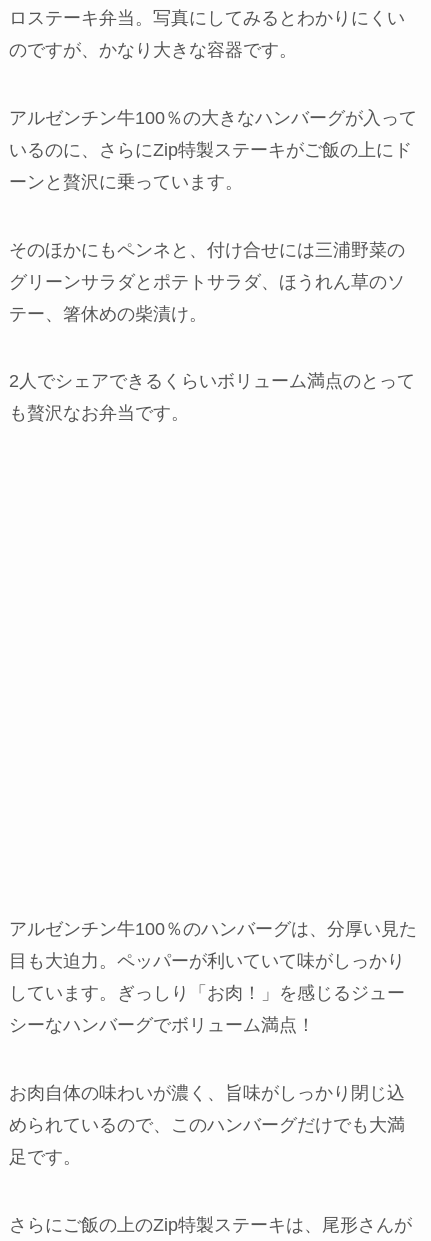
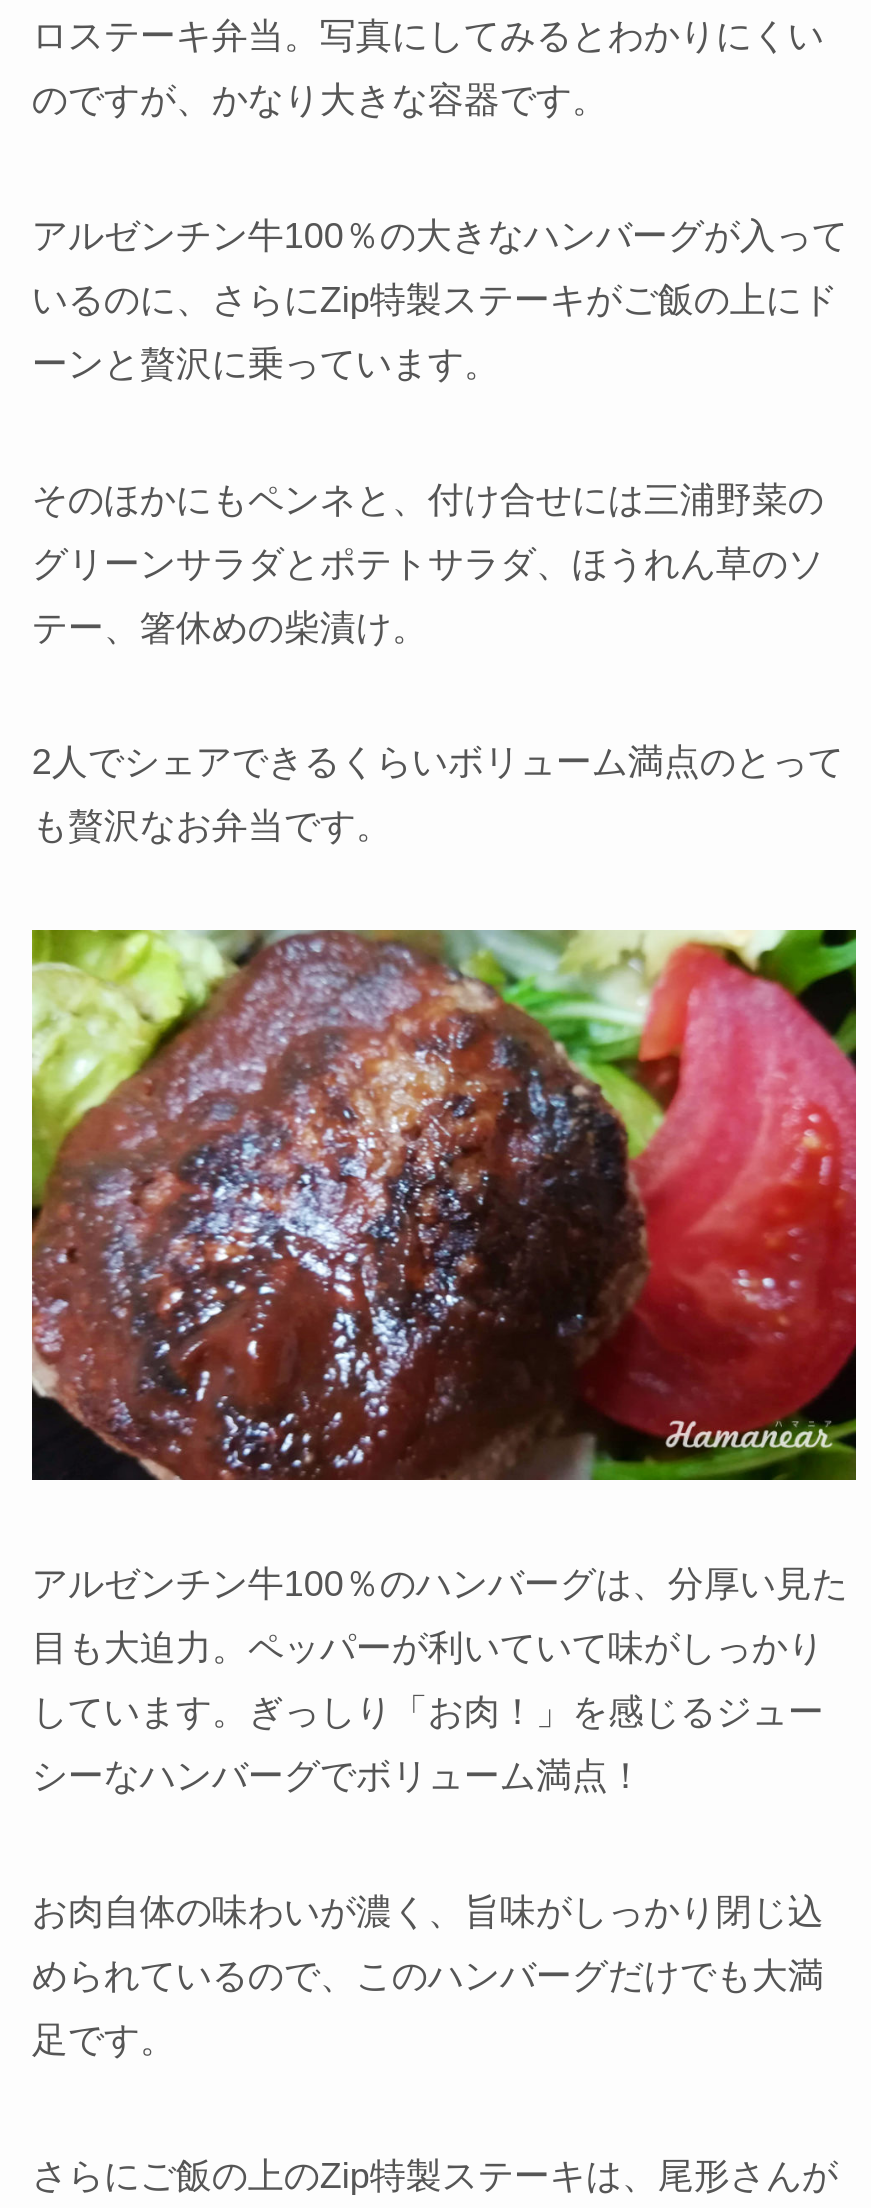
+ [image]
